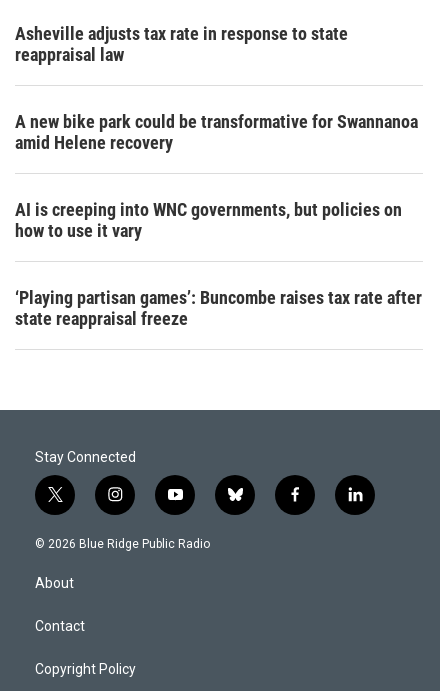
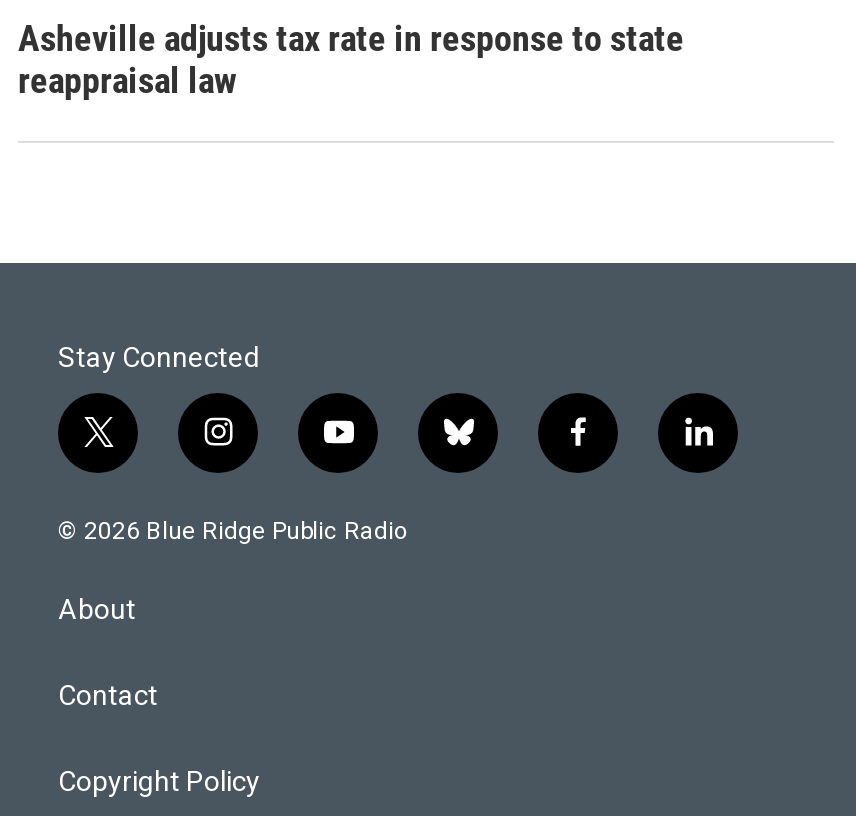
- A new bike park could be transformative for Swannanoa
- amid Helene recovery
- AI is creeping into WNC governments, but policies on
- how to use it vary
- ‘Playing partisan games’: Buncombe raises tax rate after
- state reappraisal freeze
